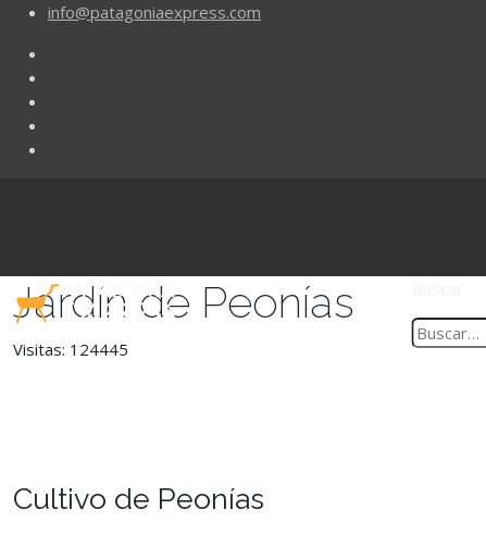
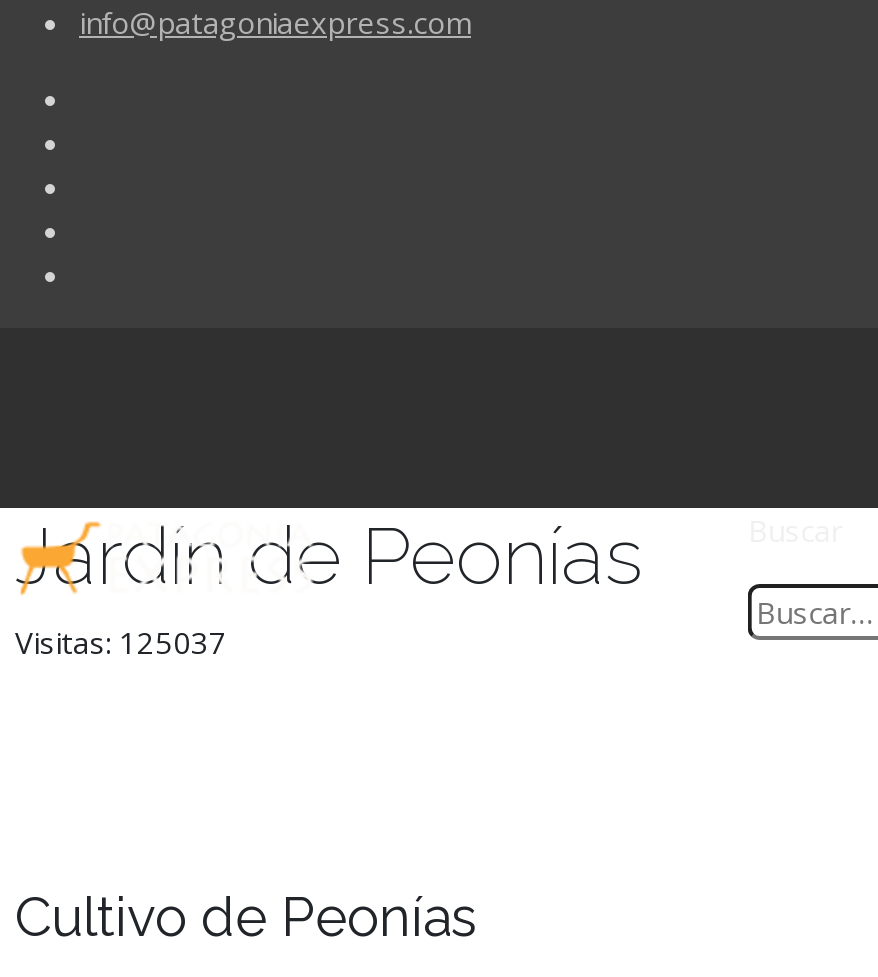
- Visitas: 124445
+ Visitas: 125037
